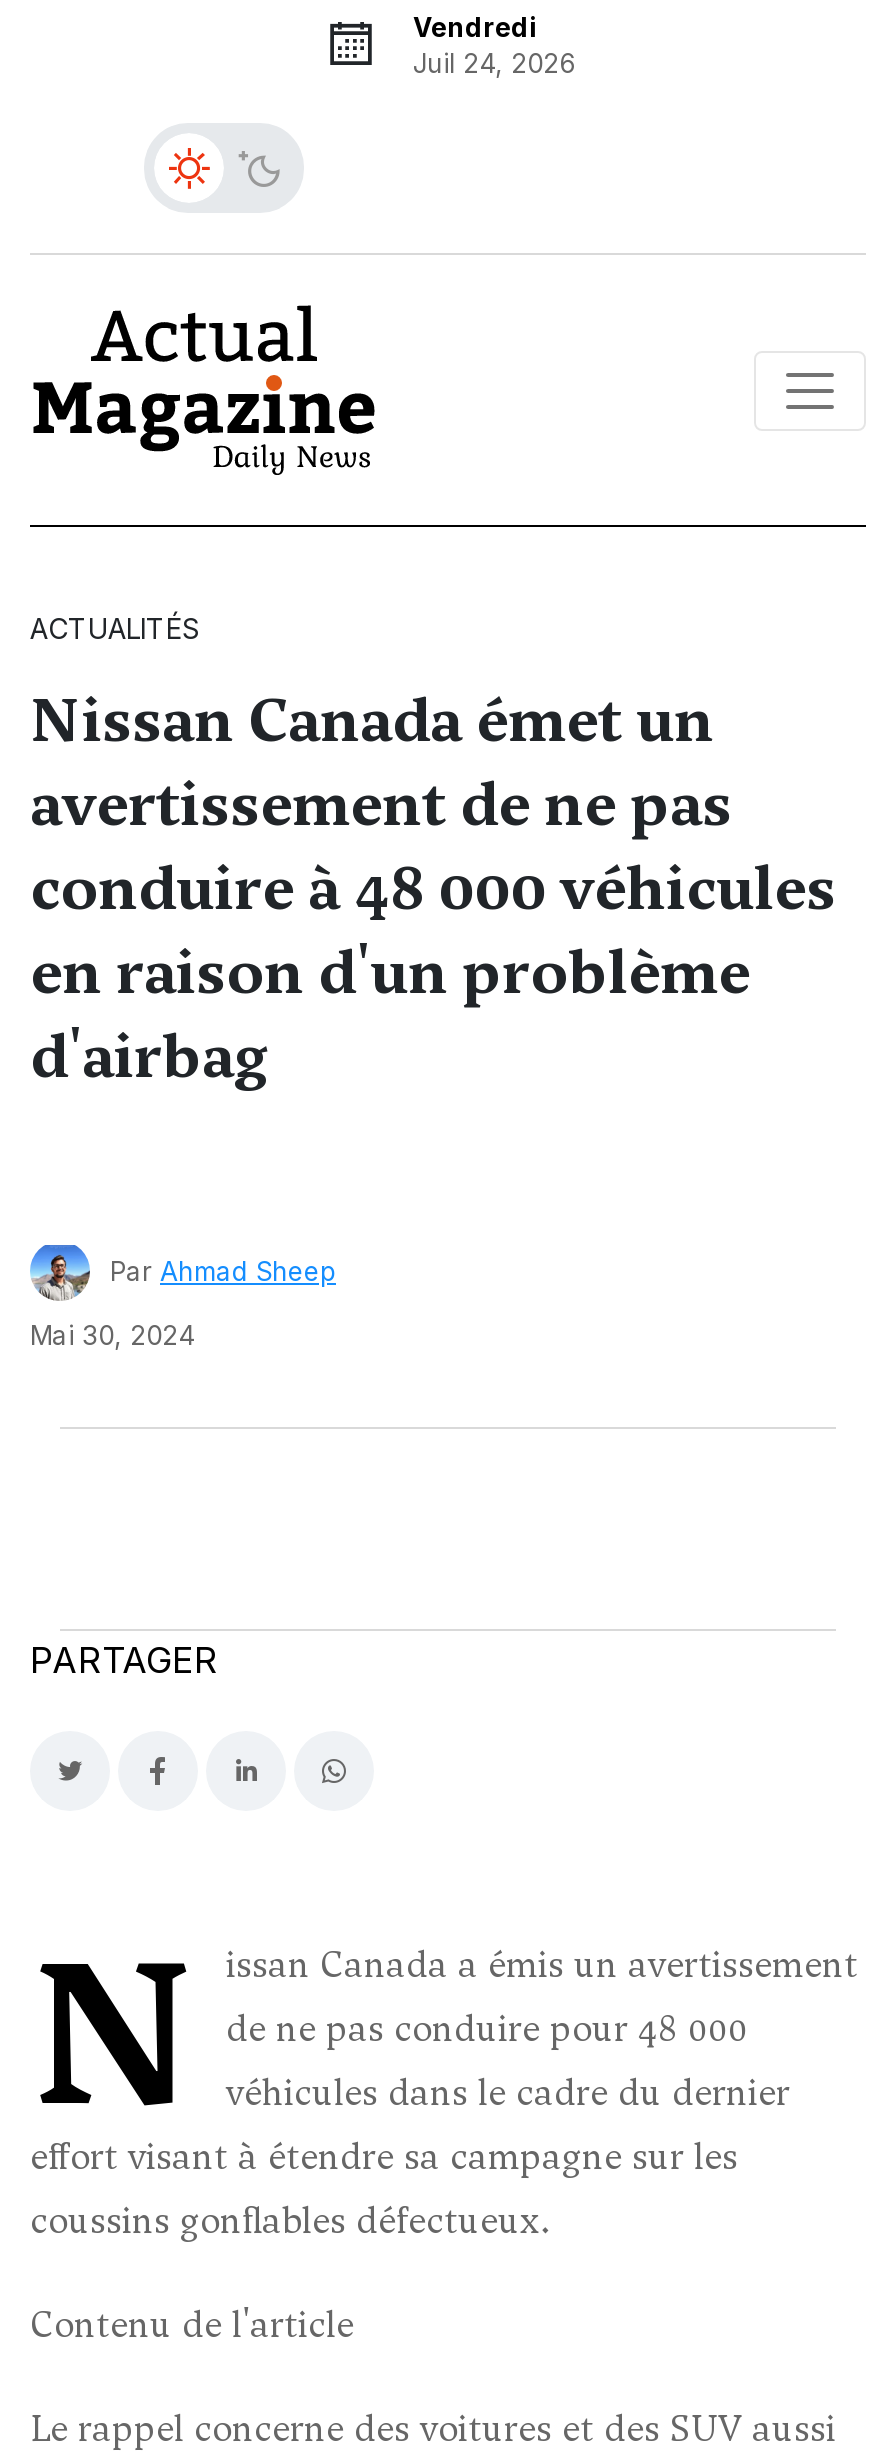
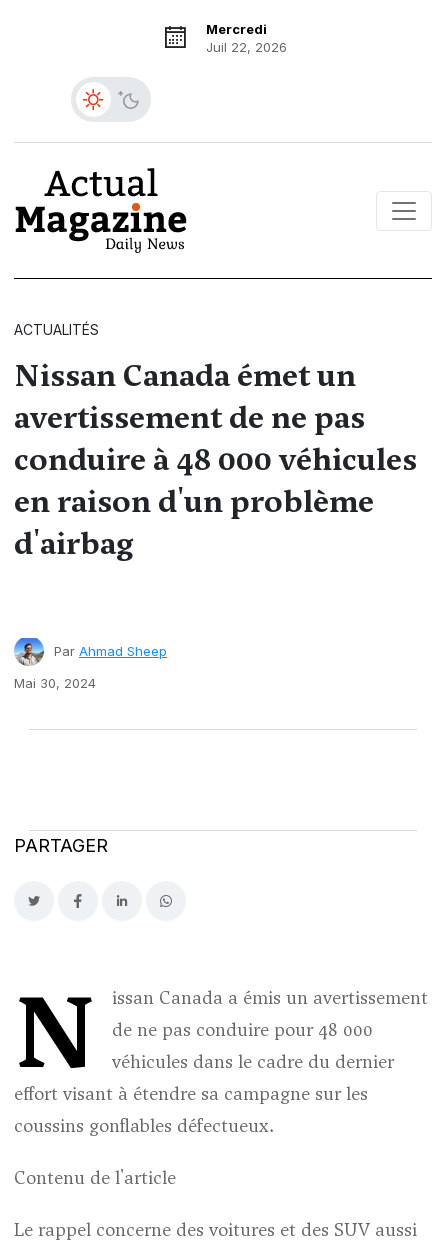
- Vendredi
- Juil 24, 2026
+ Mercredi
+ Juil 22, 2026
